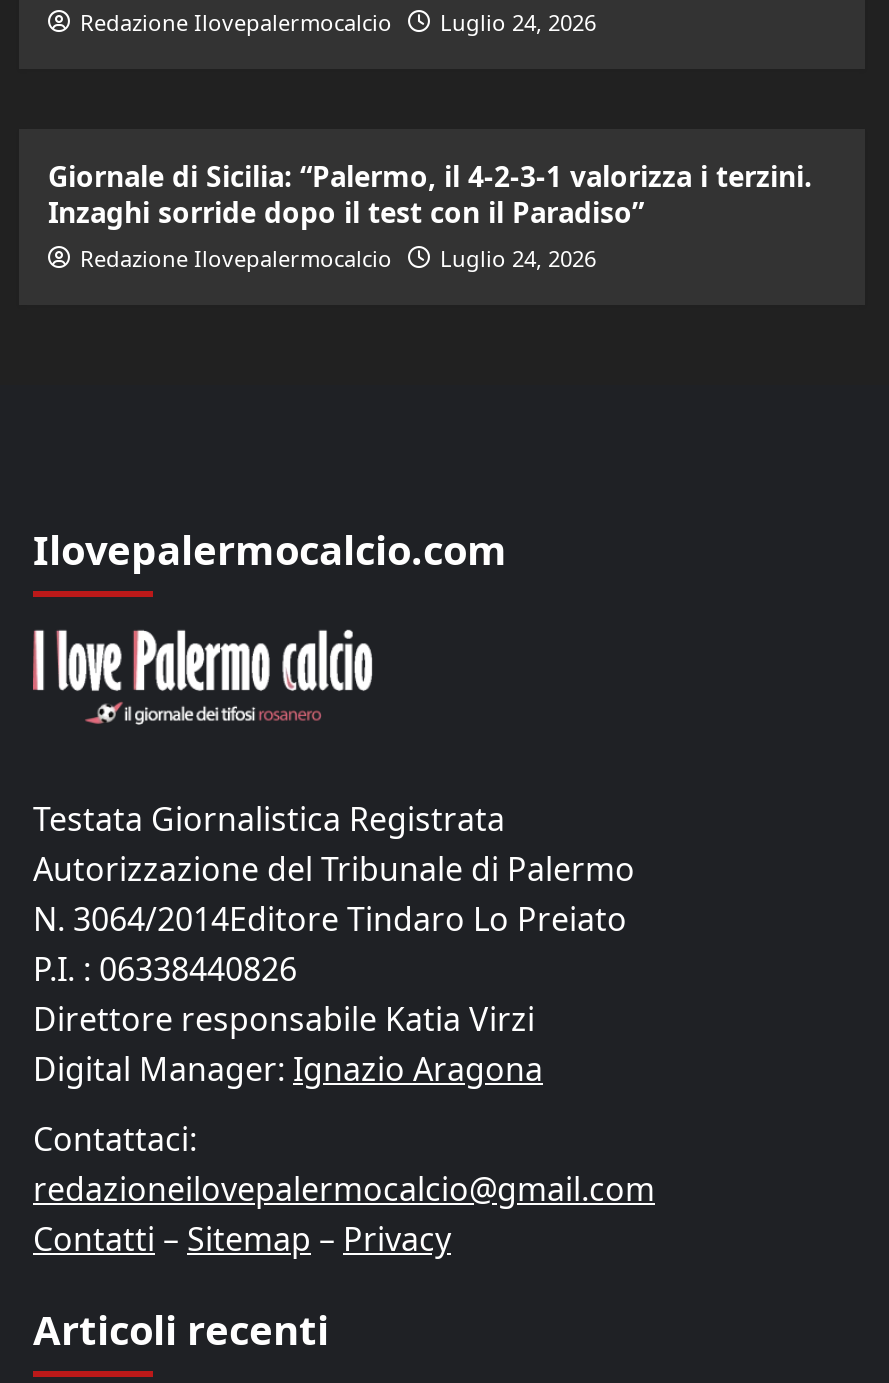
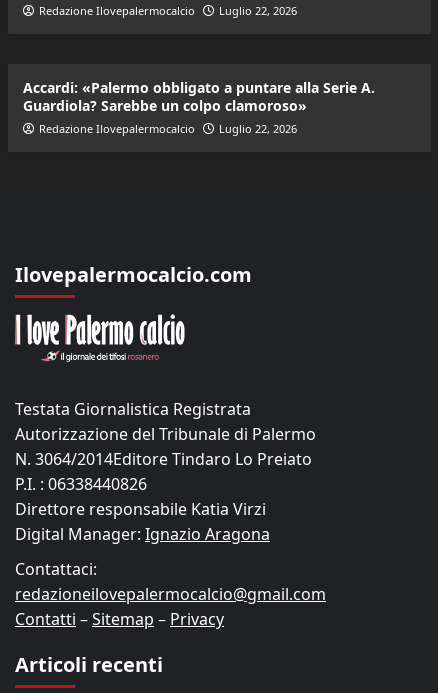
- Redazione Ilovepalermocalcio Luglio 24, 2026
+ Redazione Ilovepalermocalcio Luglio 22, 2026

- Giornale di Sicilia: “Palermo, il 4-2-3-1 valorizza i terzini.
- Inzaghi sorride dopo il test con il Paradiso”
+ Accardi: «Palermo obbligato a puntare alla Serie A.
+ Guardiola? Sarebbe un colpo clamoroso»

- Redazione Ilovepalermocalcio Luglio 24, 2026
+ Redazione Ilovepalermocalcio Luglio 22, 2026
